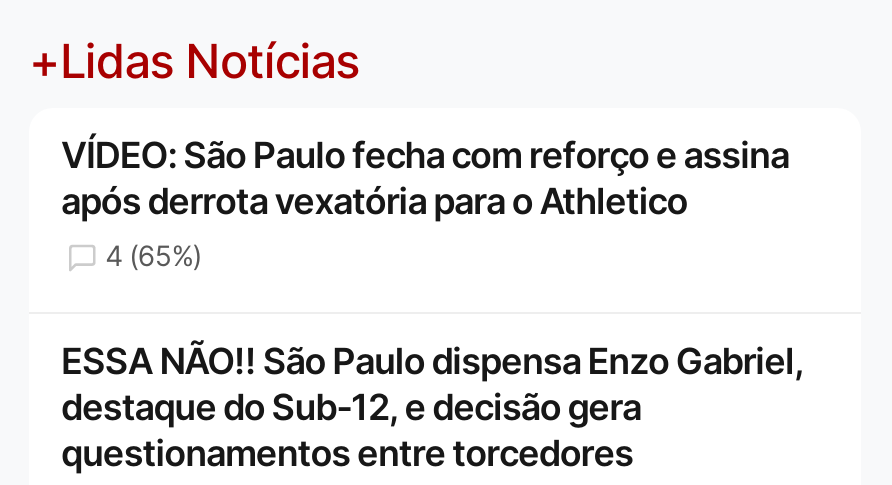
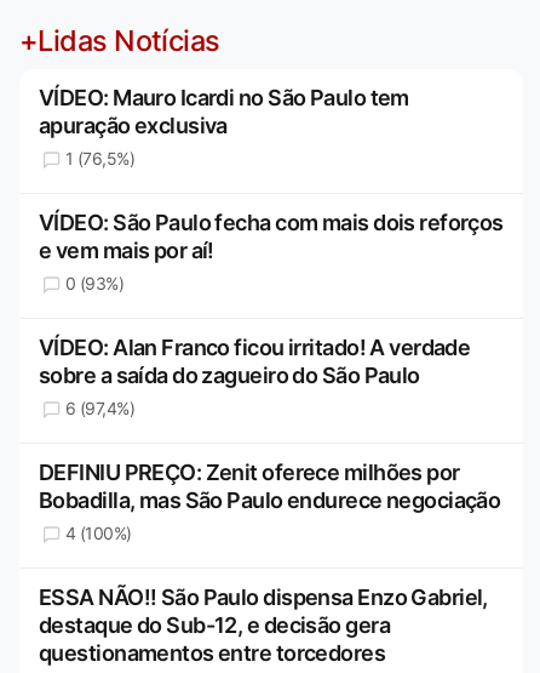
- VÍDEO: São Paulo fecha com reforço e assina
- após derrota vexatória para o Athletico
- 4 (65%)
+ VÍDEO: Mauro Icardi no São Paulo tem
+ apuração exclusiva
+ 1 (76,5%)
+ VÍDEO: São Paulo fecha com mais dois reforços
+ e vem mais por aí!
+ 0 (93%)
+ VÍDEO: Alan Franco ficou irritado! A verdade
+ sobre a saída do zagueiro do São Paulo
+ 6 (97,4%)
+ DEFINIU PREÇO: Zenit oferece milhões por
+ Bobadilla, mas São Paulo endurece negociação
+ 4 (100%)
